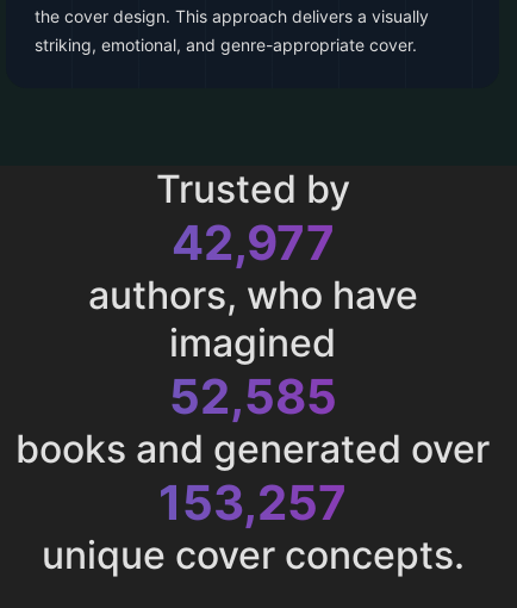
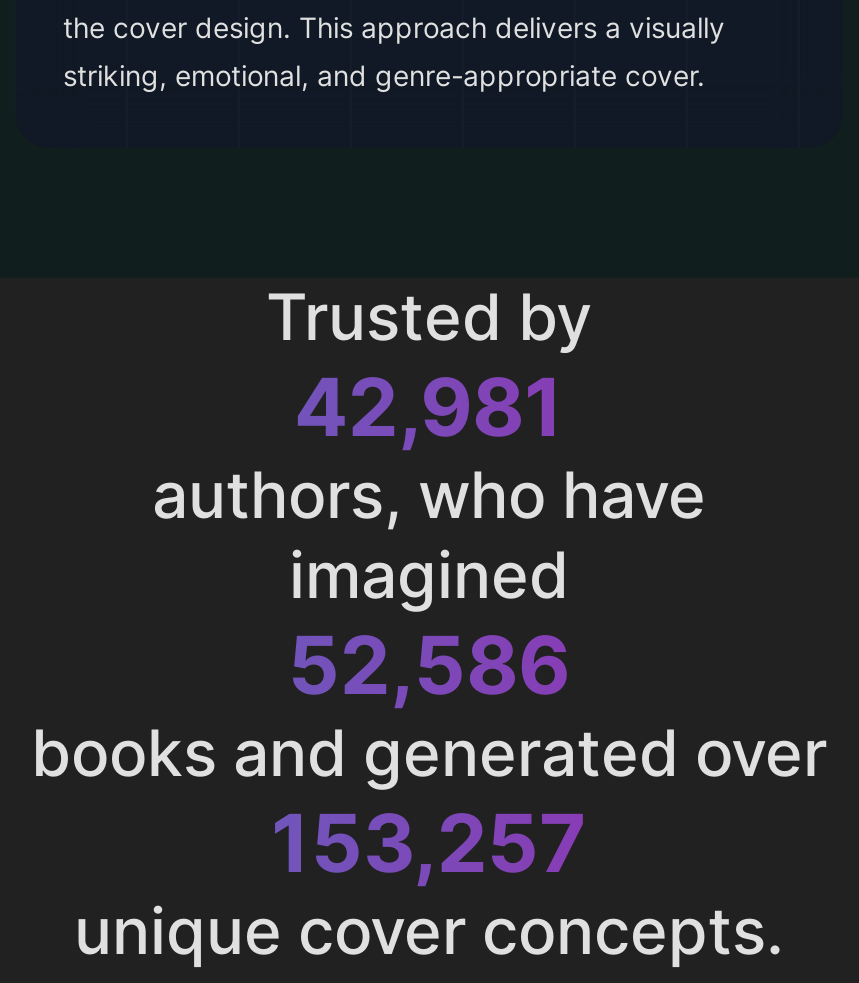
- 42,977
+ 42,981

- 52,585
+ 52,586
